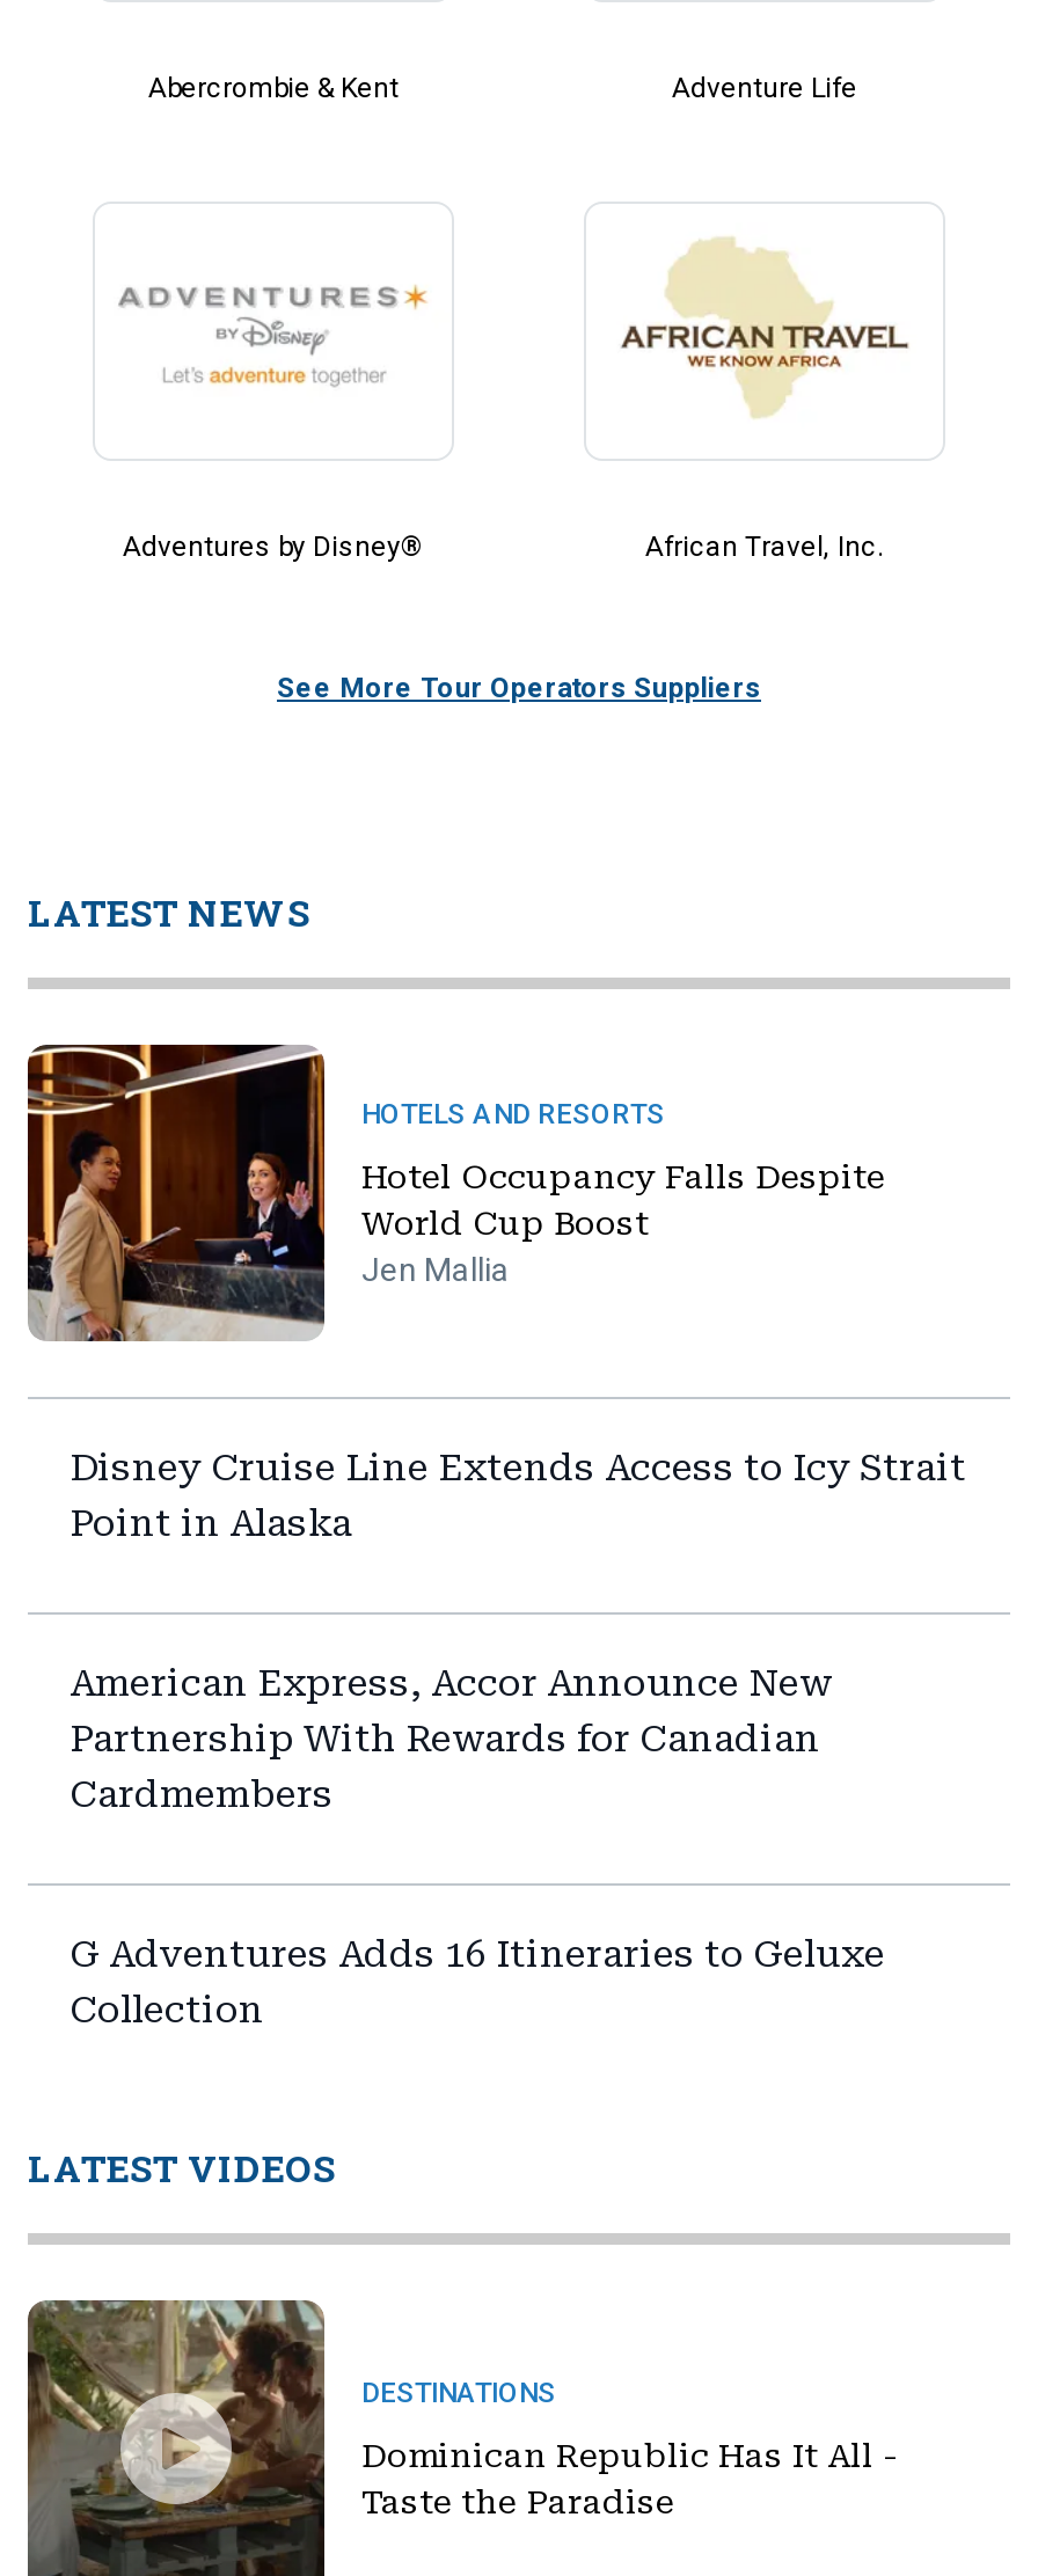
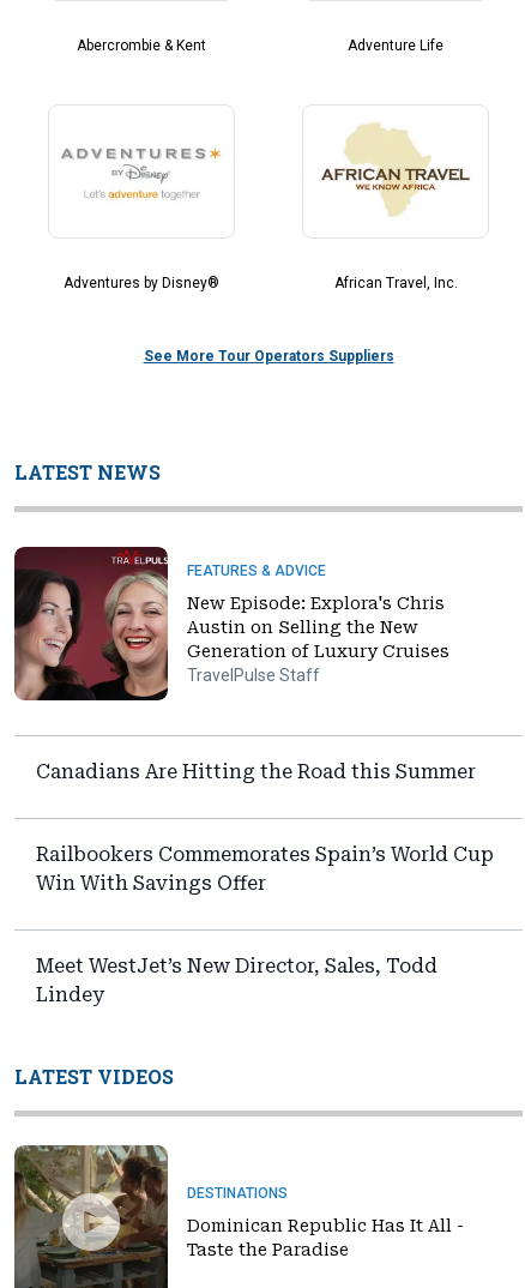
- [image]
- HOTELS AND RESORTS
+ [image]
+ FEATURES & ADVICE

- Hotel Occupancy Falls Despite
- World Cup Boost
- Jen Mallia
+ New Episode: Explora's Chris
+ Austin on Selling the New
+ Generation of Luxury Cruises
+ TravelPulse Staff

- Disney Cruise Line Extends Access to Icy Strait
- Point in Alaska
+ Canadians Are Hitting the Road this Summer

- American Express, Accor Announce New
- Partnership With Rewards for Canadian
- Cardmembers
+ Railbookers Commemorates Spain’s World Cup
+ Win With Savings Offer

- G Adventures Adds 16 Itineraries to Geluxe
- Collection
+ Meet WestJet’s New Director, Sales, Todd
+ Lindey
